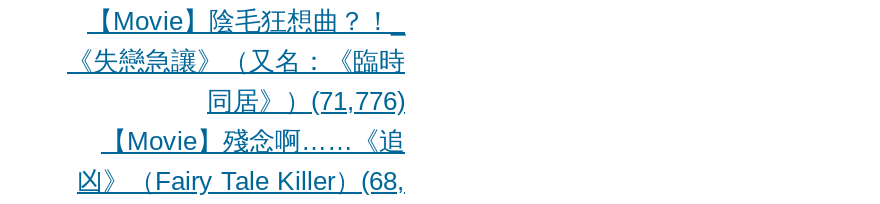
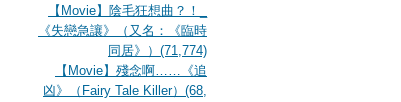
- 同居》）(71,776)
+ 同居》）(71,774)
